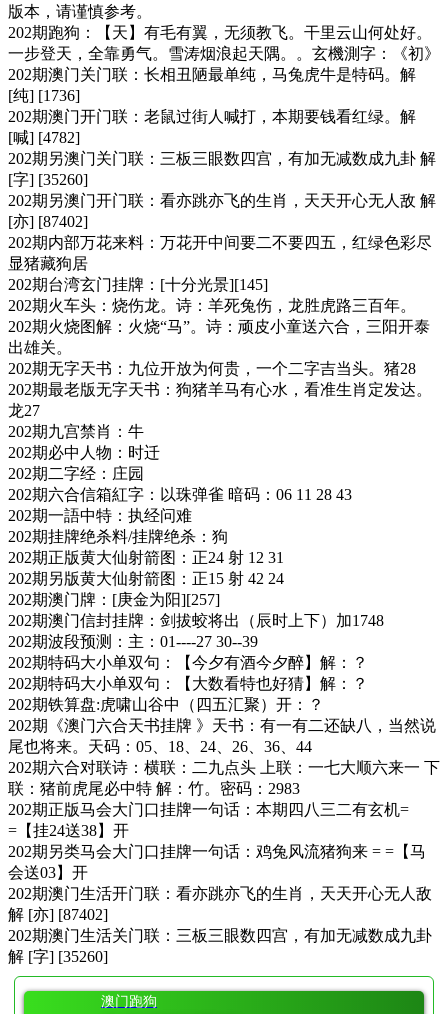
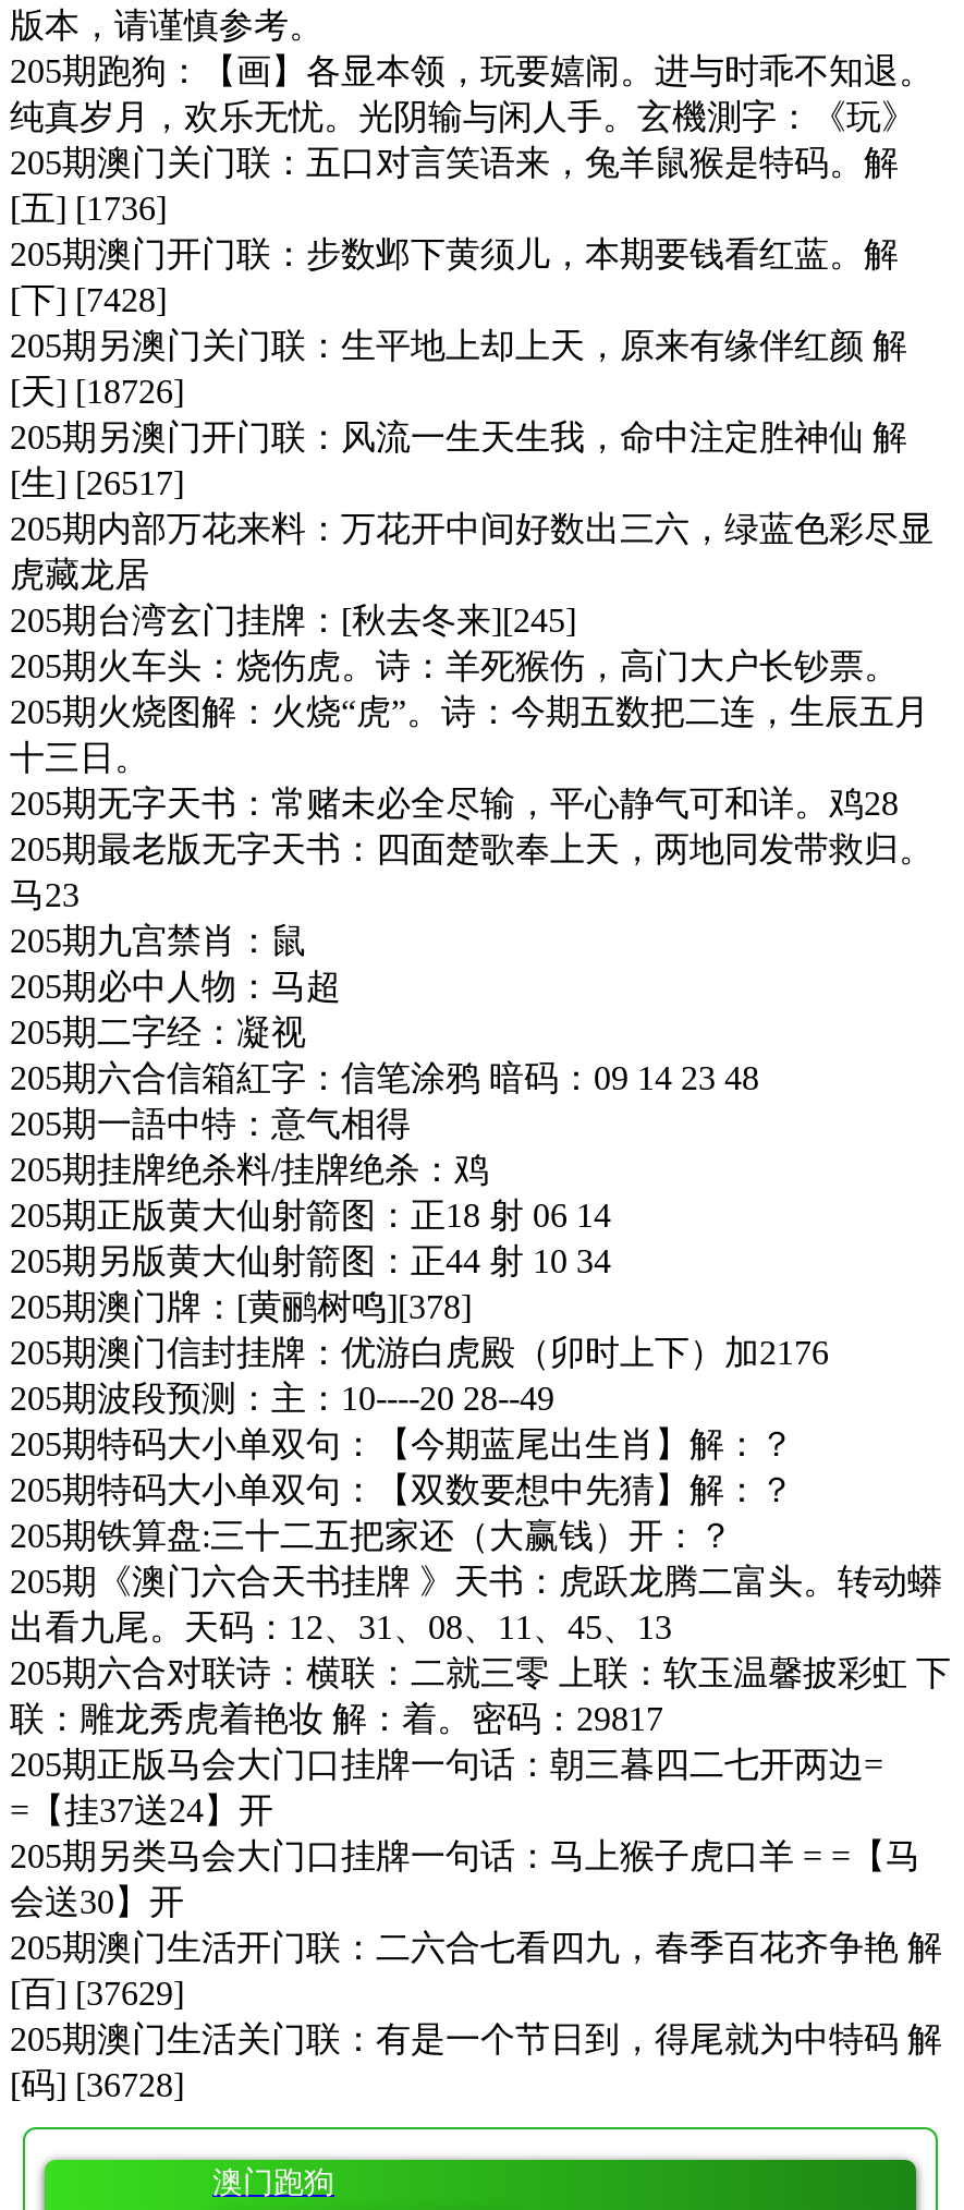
- 202期跑狗：【天】有毛有翼，无须教飞。干里云山何处好。
- 一步登天，全靠勇气。雪涛烟浪起天隅。。玄機測字：《初》
- 202期澳门关门联：长相丑陋最单纯，马兔虎牛是特码。解
- [纯] [1736]
- 202期澳门开门联：老鼠过街人喊打，本期要钱看红绿。解
- [喊] [4782]
- 202期另澳门关门联：三板三眼数四宫，有加无减数成九卦 解
- [字] [35260]
- 202期另澳门开门联：看亦跳亦飞的生肖，天天开心无人敌 解
- [亦] [87402]
- 202期内部万花来料：万花开中间要二不要四五，红绿色彩尽
- 显猪藏狗居
- 202期台湾玄门挂牌：[十分光景][145]
- 202期火车头：烧伤龙。诗：羊死兔伤，龙胜虎路三百年。
- 202期火烧图解：火烧“马”。诗：顽皮小童送六合，三阳开泰
- 出雄关。
- 202期无字天书：九位开放为何贵，一个二字吉当头。猪28
- 202期最老版无字天书：狗猪羊马有心水，看准生肖定发达。
- 龙27
- 202期九宫禁肖：牛
- 202期必中人物：时迁
- 202期二字经：庄园
- 202期六合信箱紅字：以珠弹雀 暗码：06 11 28 43
- 202期一語中特：执经问难
- 202期挂牌绝杀料/挂牌绝杀：狗
- 202期正版黄大仙射箭图：正24 射 12 31
- 202期另版黄大仙射箭图：正15 射 42 24
- 202期澳门牌：[庚金为阳][257]
- 202期澳门信封挂牌：剑拔蛟将出（辰时上下）加1748
- 202期波段预测：主：01----27 30--39
- 202期特码大小单双句：【今夕有酒今夕醉】解：？
- 202期特码大小单双句：【大数看特也好猜】解：？
- 202期铁算盘:虎啸山谷中（四五汇聚）开：？
- 202期《澳门六合天书挂牌 》天书：有一有二还缺八，当然说
- 尾也将来。天码：05、18、24、26、36、44
- 202期六合对联诗：横联：二九点头 上联：一七大顺六来一 下
- 联：猪前虎尾必中特 解：竹。密码：2983
- 202期正版马会大门口挂牌一句话：本期四八三二有玄机=
- =【挂24送38】开
- 202期另类马会大门口挂牌一句话：鸡兔风流猪狗来 = =【马
- 会送03】开
- 202期澳门生活开门联：看亦跳亦飞的生肖，天天开心无人敌
- 解 [亦] [87402]
- 202期澳门生活关门联：三板三眼数四宫，有加无减数成九卦
- 解 [字] [35260]
+ 205期跑狗：【画】各显本领，玩要嬉闹。进与时乖不知退。
+ 纯真岁月，欢乐无忧。光阴输与闲人手。玄機測字：《玩》
+ 205期澳门关门联：五口对言笑语来，兔羊鼠猴是特码。解
+ [五] [1736]
+ 205期澳门开门联：步数邺下黄须儿，本期要钱看红蓝。解
+ [下] [7428]
+ 205期另澳门关门联：生平地上却上天，原来有缘伴红颜 解
+ [天] [18726]
+ 205期另澳门开门联：风流一生天生我，命中注定胜神仙 解
+ [生] [26517]
+ 205期内部万花来料：万花开中间好数出三六，绿蓝色彩尽显
+ 虎藏龙居
+ 205期台湾玄门挂牌：[秋去冬来][245]
+ 205期火车头：烧伤虎。诗：羊死猴伤，高门大户长钞票。
+ 205期火烧图解：火烧“虎”。诗：今期五数把二连，生辰五月
+ 十三日。
+ 205期无字天书：常赌未必全尽输，平心静气可和详。鸡28
+ 205期最老版无字天书：四面楚歌奉上天，两地同发带救归。
+ 马23
+ 205期九宫禁肖：鼠
+ 205期必中人物：马超
+ 205期二字经：凝视
+ 205期六合信箱紅字：信笔涂鸦 暗码：09 14 23 48
+ 205期一語中特：意气相得
+ 205期挂牌绝杀料/挂牌绝杀：鸡
+ 205期正版黄大仙射箭图：正18 射 06 14
+ 205期另版黄大仙射箭图：正44 射 10 34
+ 205期澳门牌：[黄鹂树鸣][378]
+ 205期澳门信封挂牌：优游白虎殿（卯时上下）加2176
+ 205期波段预测：主：10----20 28--49
+ 205期特码大小单双句：【今期蓝尾出生肖】解：？
+ 205期特码大小单双句：【双数要想中先猜】解：？
+ 205期铁算盘:三十二五把家还（大赢钱）开：？
+ 205期《澳门六合天书挂牌 》天书：虎跃龙腾二富头。转动蟒
+ 出看九尾。天码：12、31、08、11、45、13
+ 205期六合对联诗：横联：二就三零 上联：软玉温馨披彩虹 下
+ 联：雕龙秀虎着艳妆 解：着。密码：29817
+ 205期正版马会大门口挂牌一句话：朝三暮四二七开两边=
+ =【挂37送24】开
+ 205期另类马会大门口挂牌一句话：马上猴子虎口羊 = =【马
+ 会送30】开
+ 205期澳门生活开门联：二六合七看四九，春季百花齐争艳 解
+ [百] [37629]
+ 205期澳门生活关门联：有是一个节日到，得尾就为中特码 解
+ [码] [36728]
